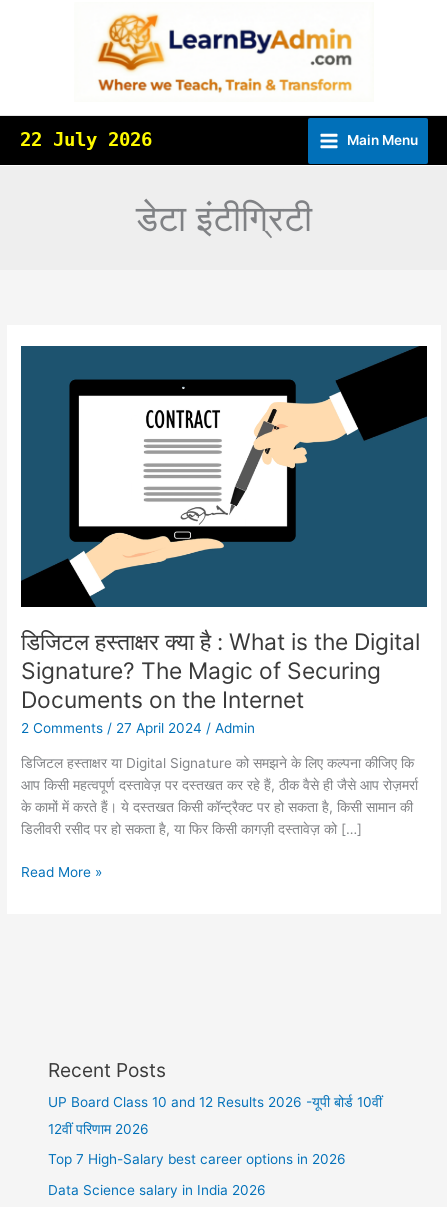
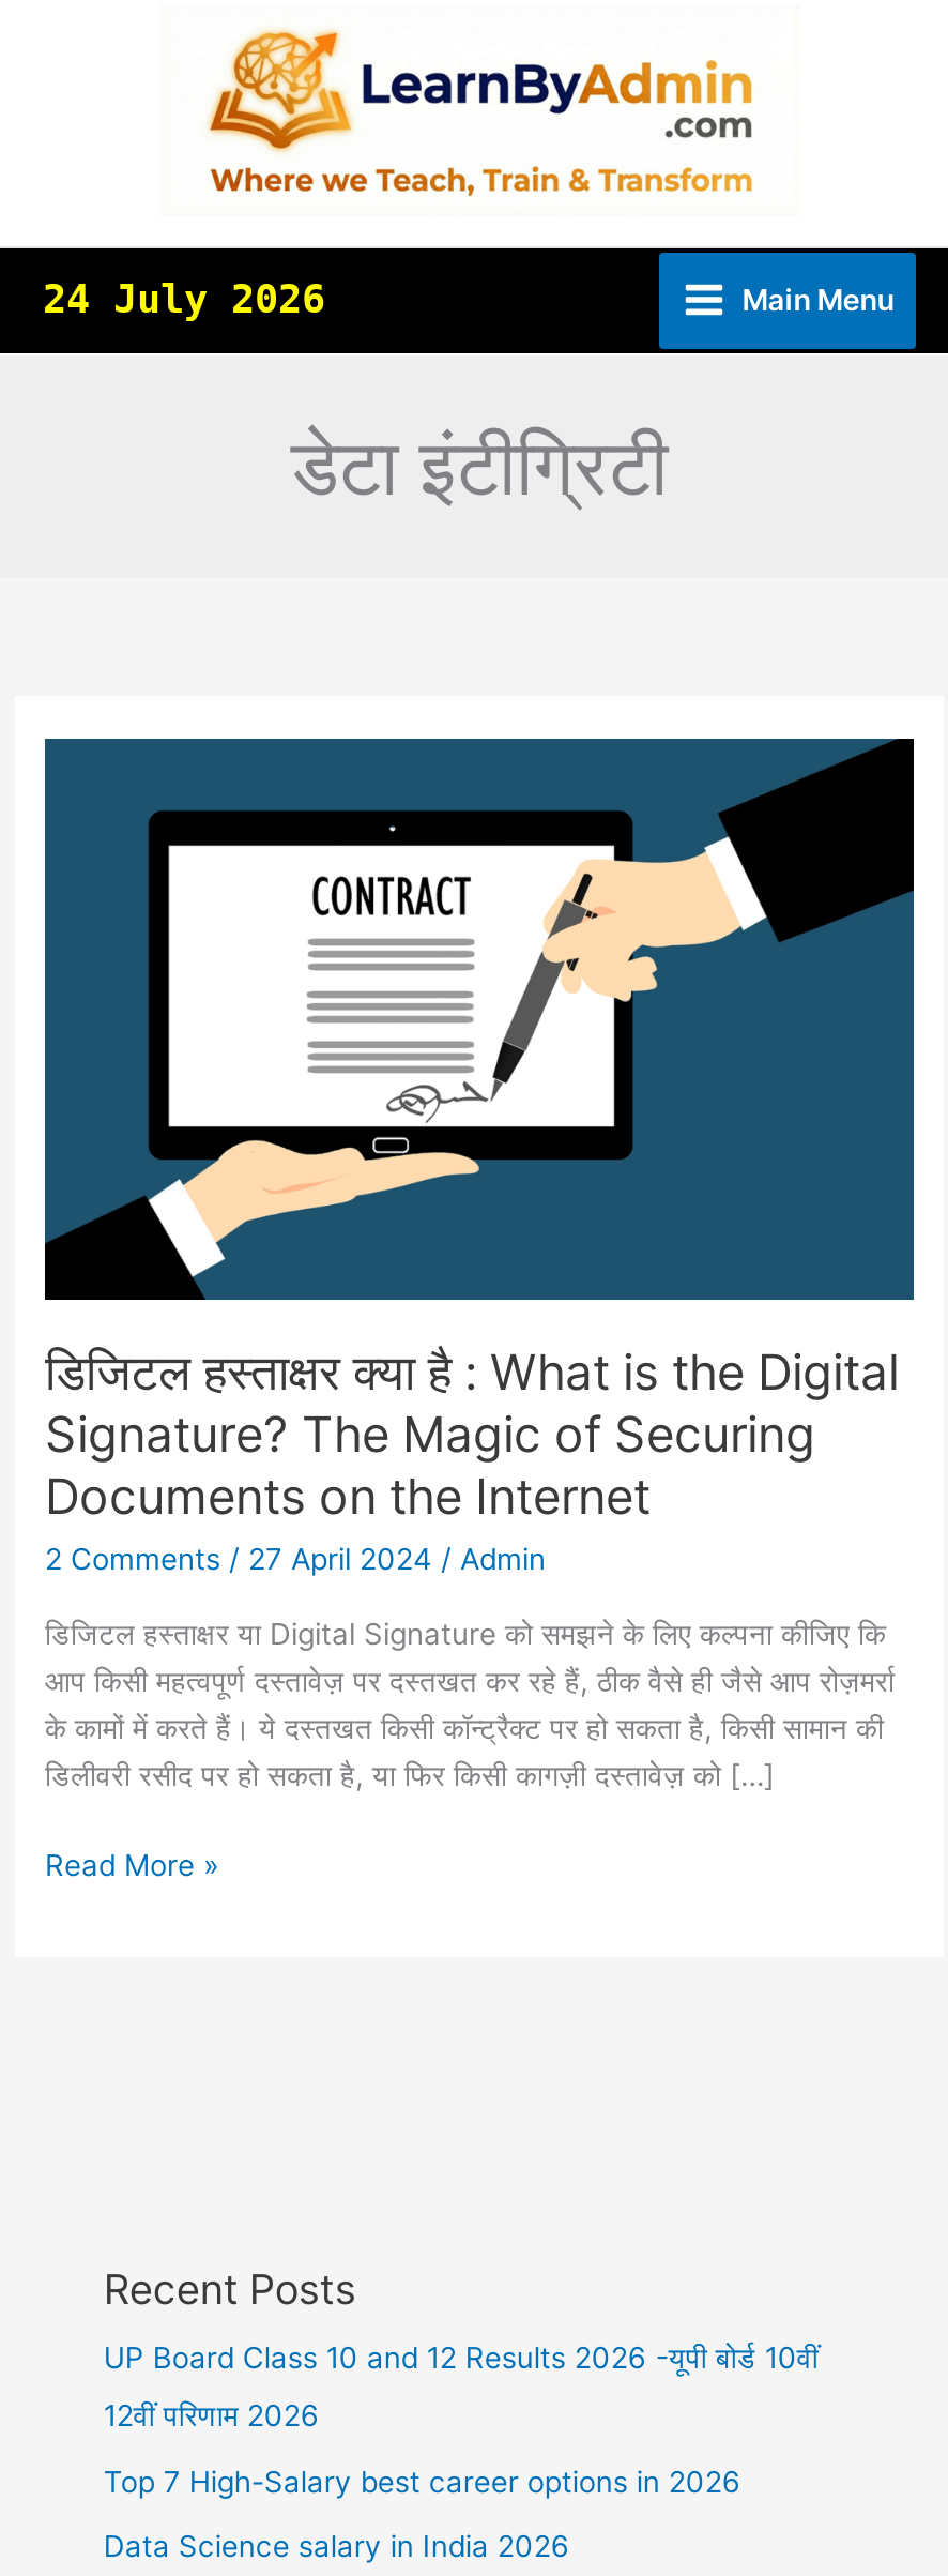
- 22 July 2026
+ 24 July 2026
